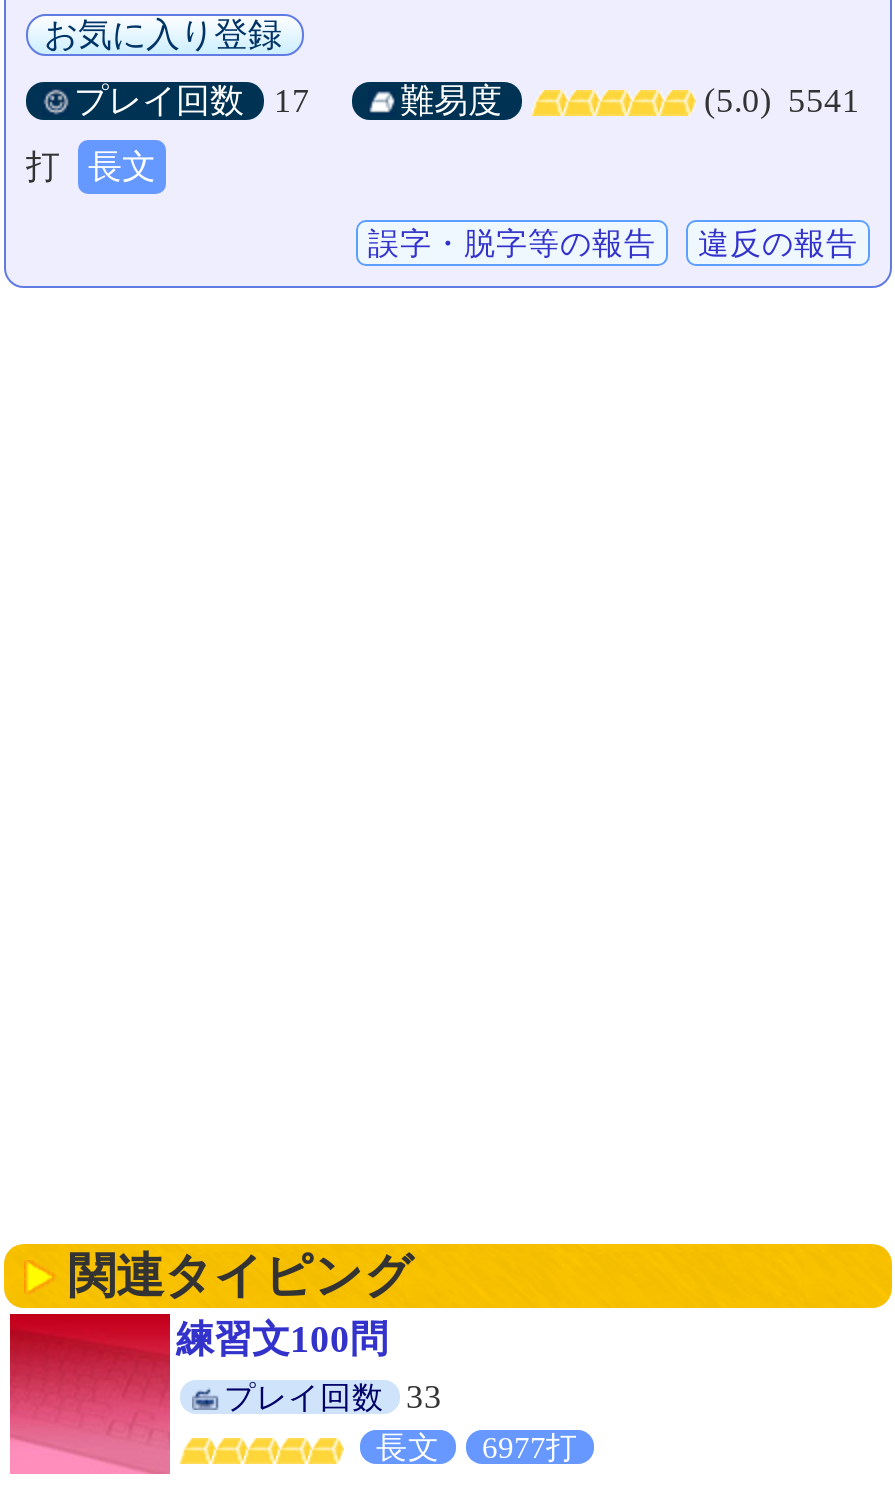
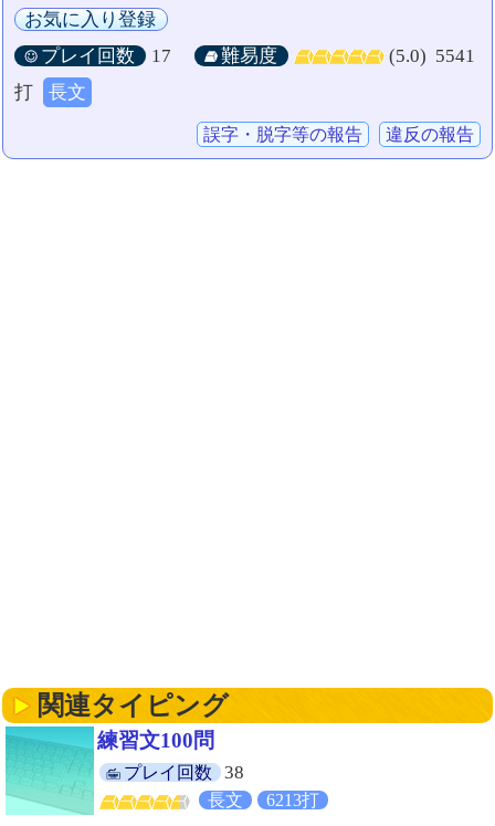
- [image]
- プレイ回数 33
+ [image]
+ プレイ回数 38

- 長文 6977打
+ 長文 6213打
